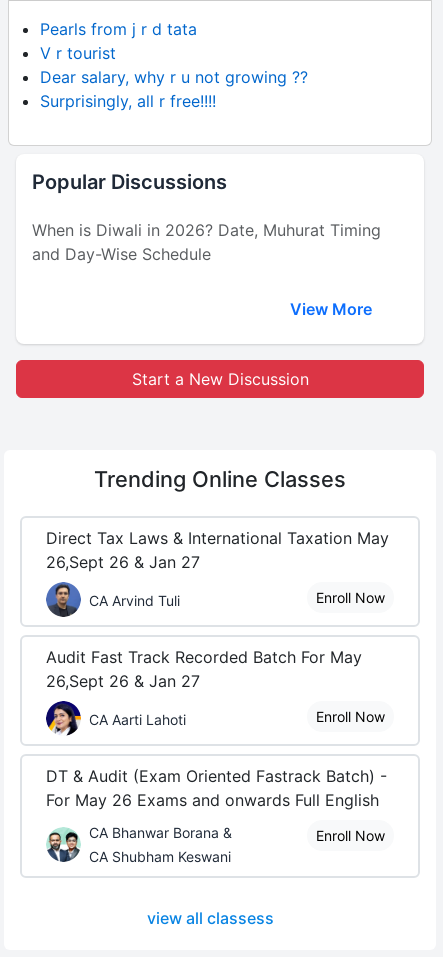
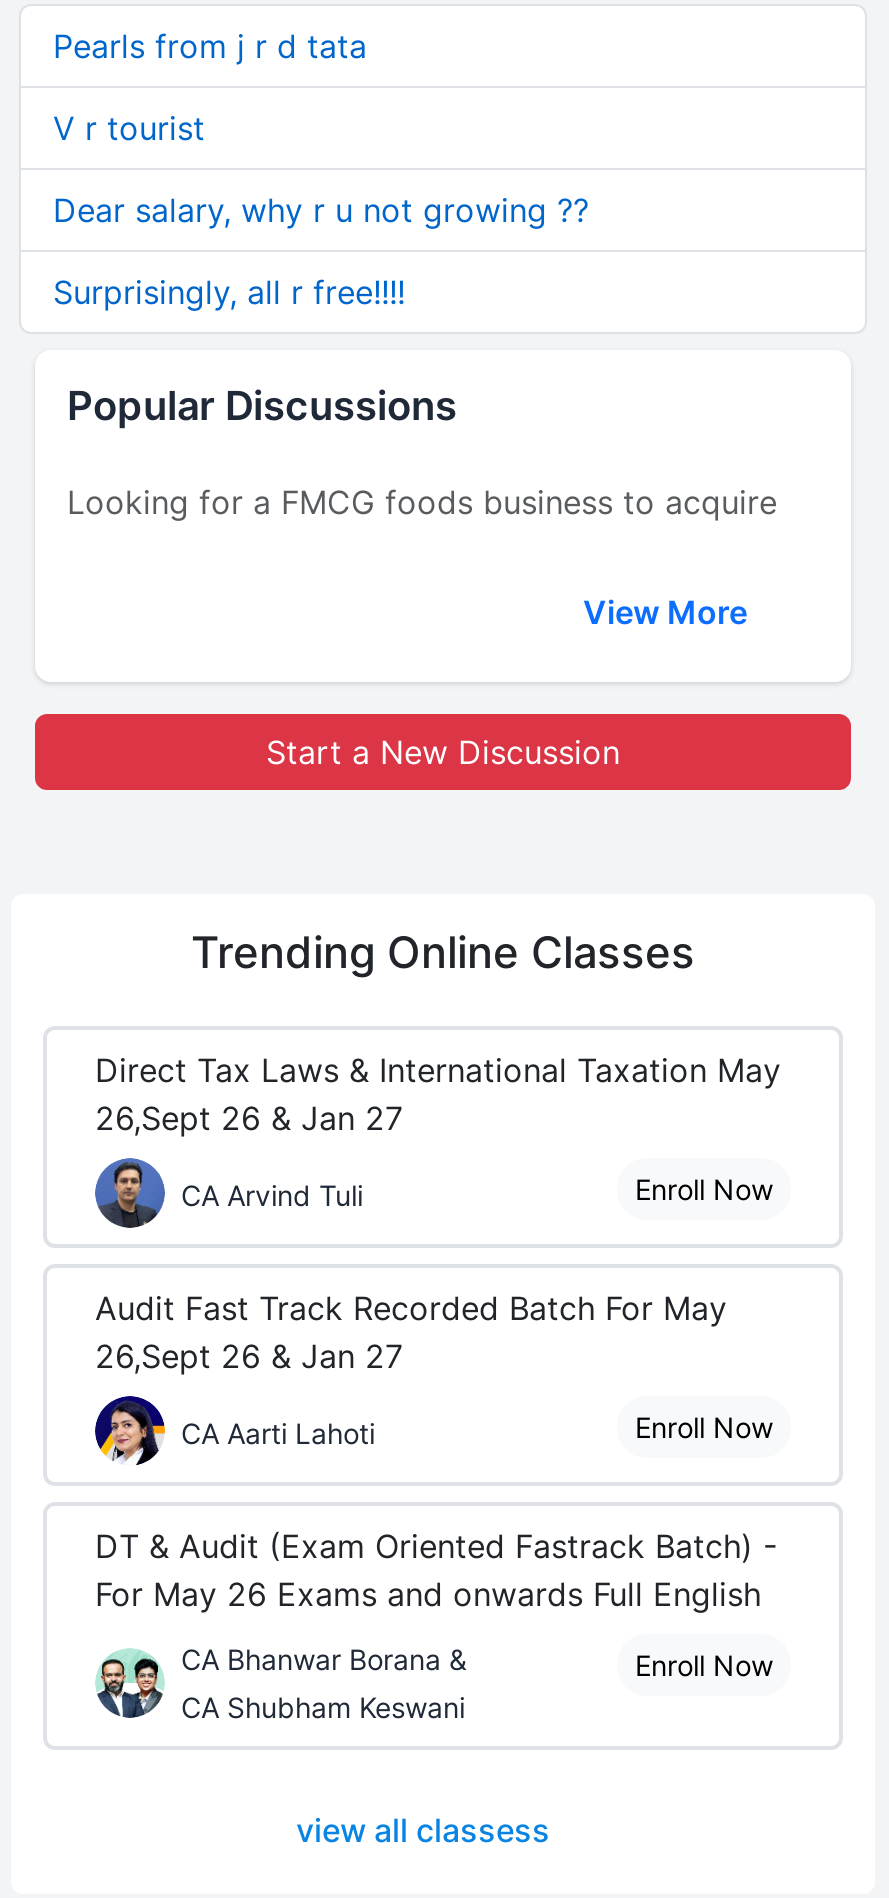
moved down: Dear salary, why r u not growing ??

moved down: Surprisingly, all r free!!!!

moved down: Popular Discussions

- When is Diwali in 2026? Date, Muhurat Timing
- and Day-Wise Schedule
+ Looking for a FMCG foods business to acquire
